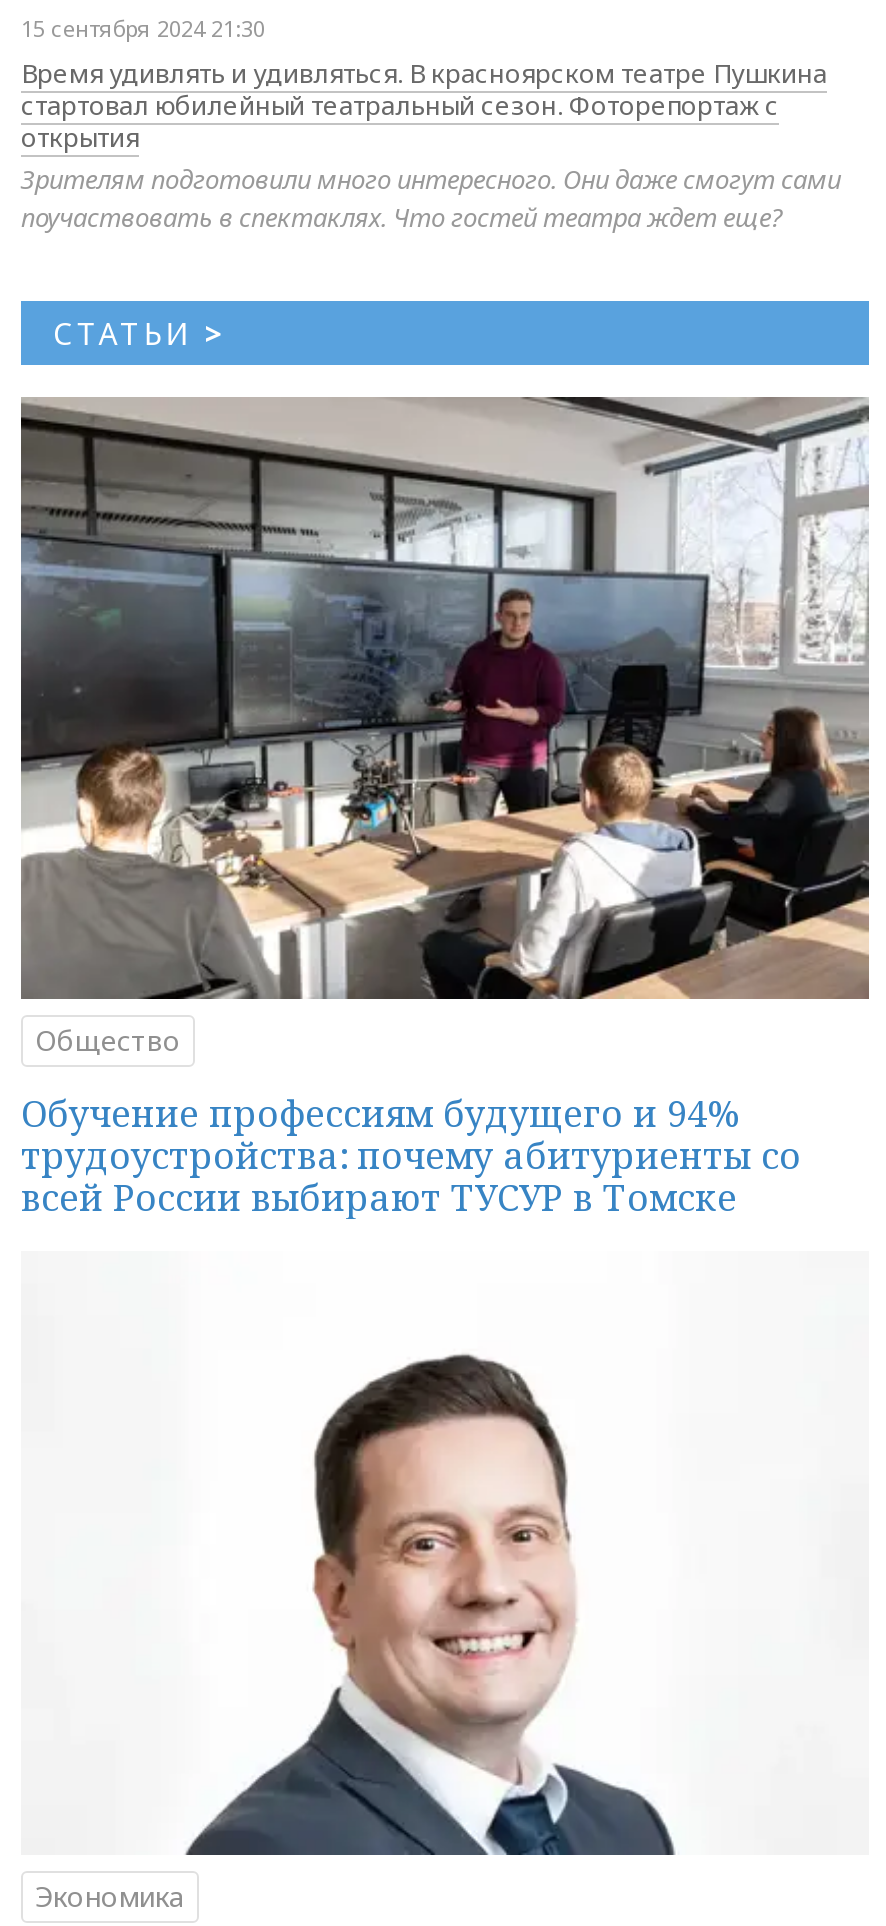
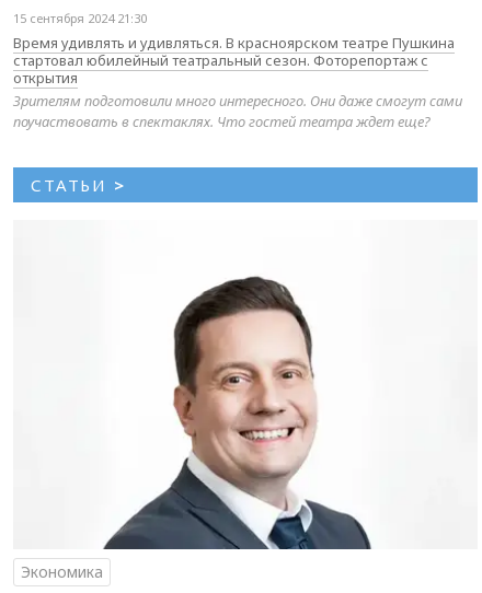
- [image]
- Общество
- Обучение профессиям будущего и 94%
- трудоустройства: почему абитуриенты со
- всей России выбирают ТУСУР в Томске
